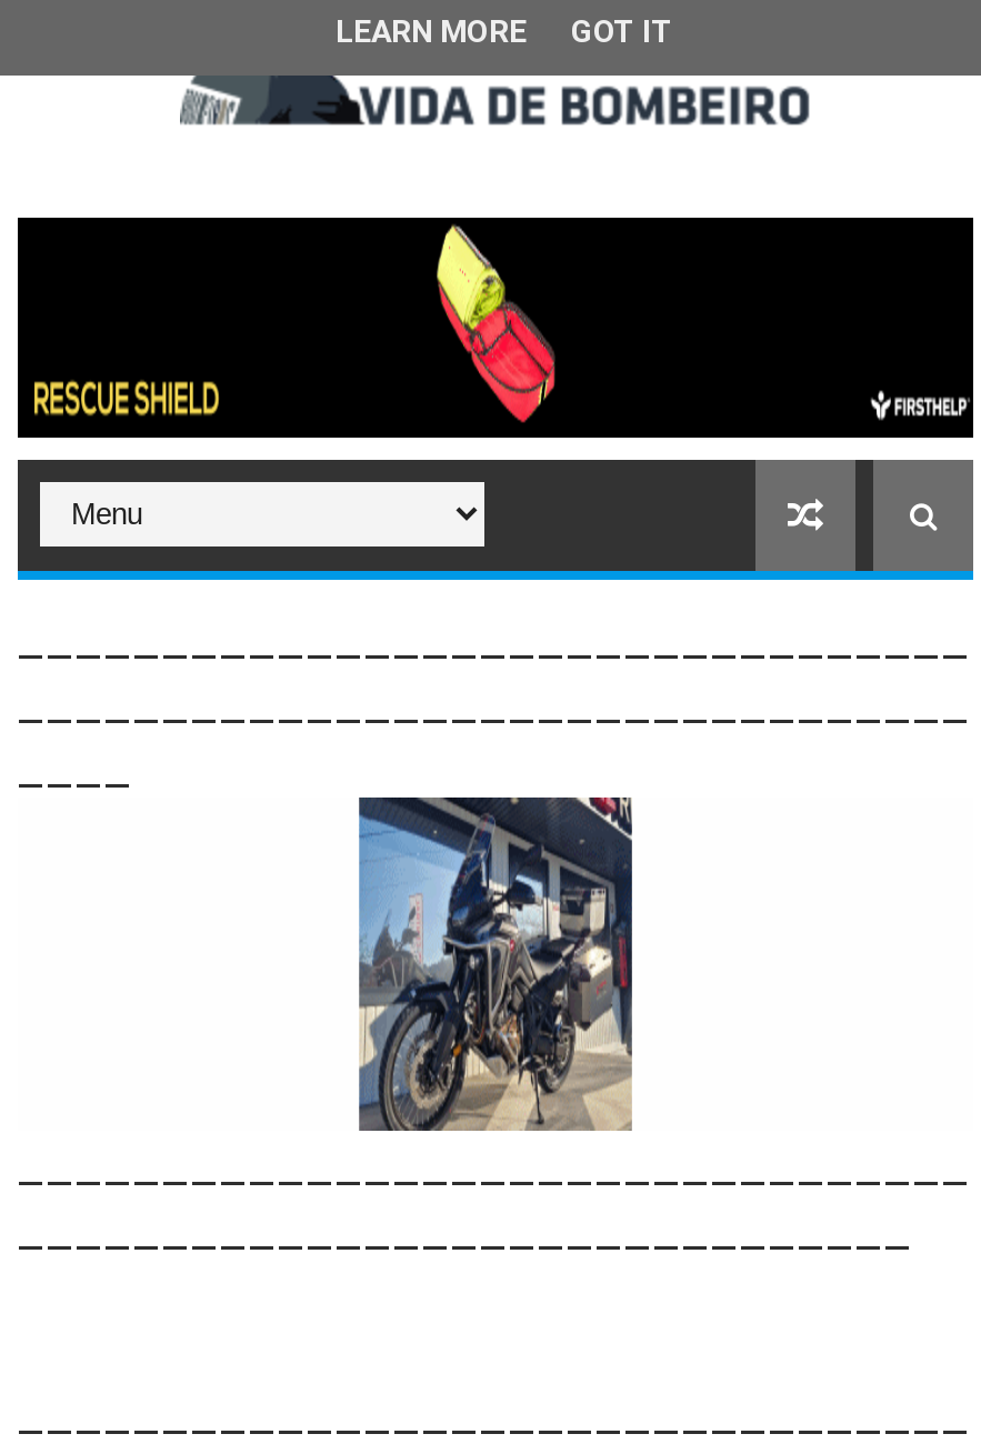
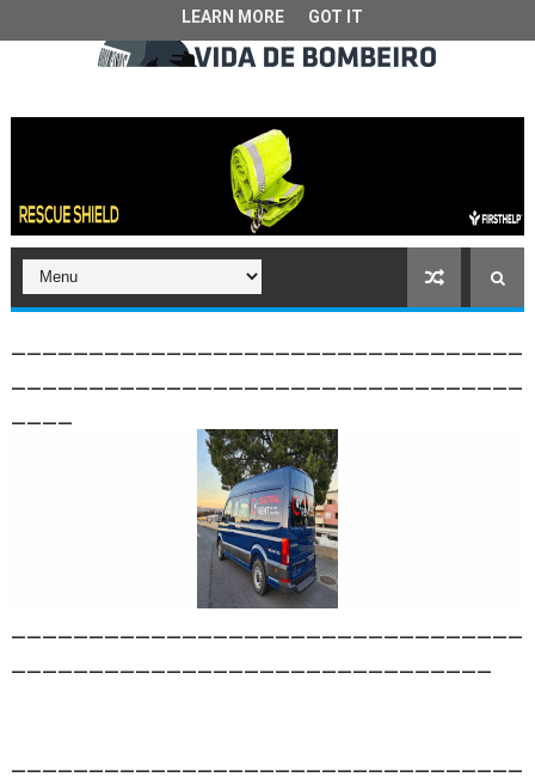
- [image]
+ [image]

- [image]
+ [image]
